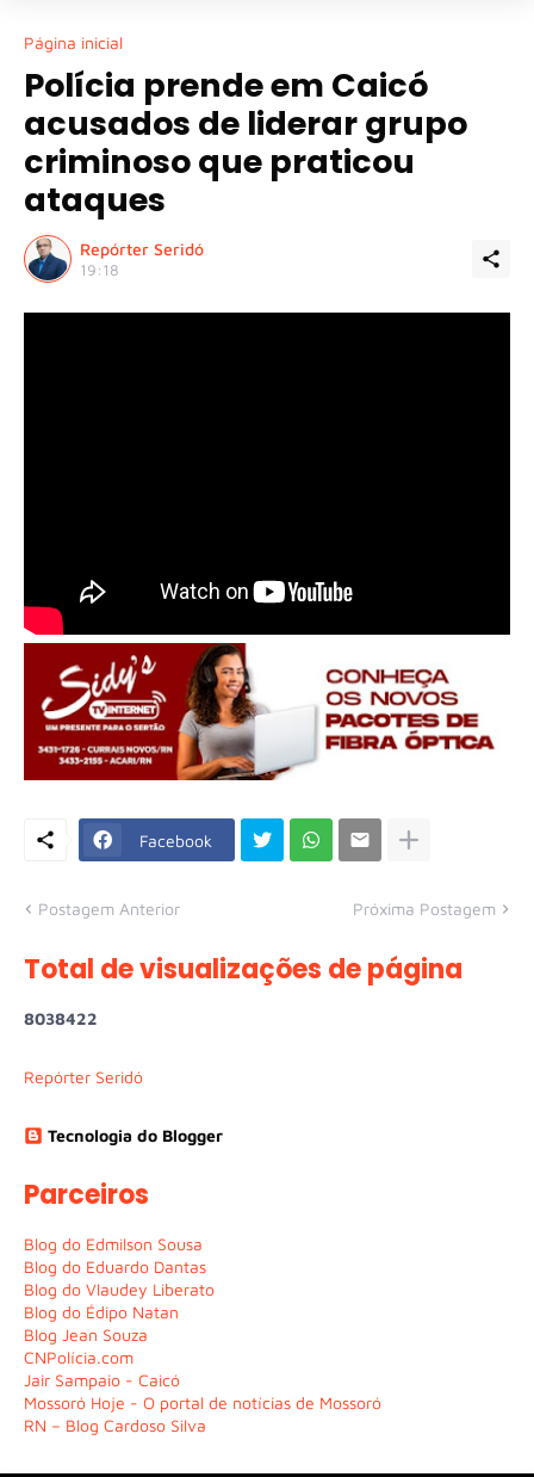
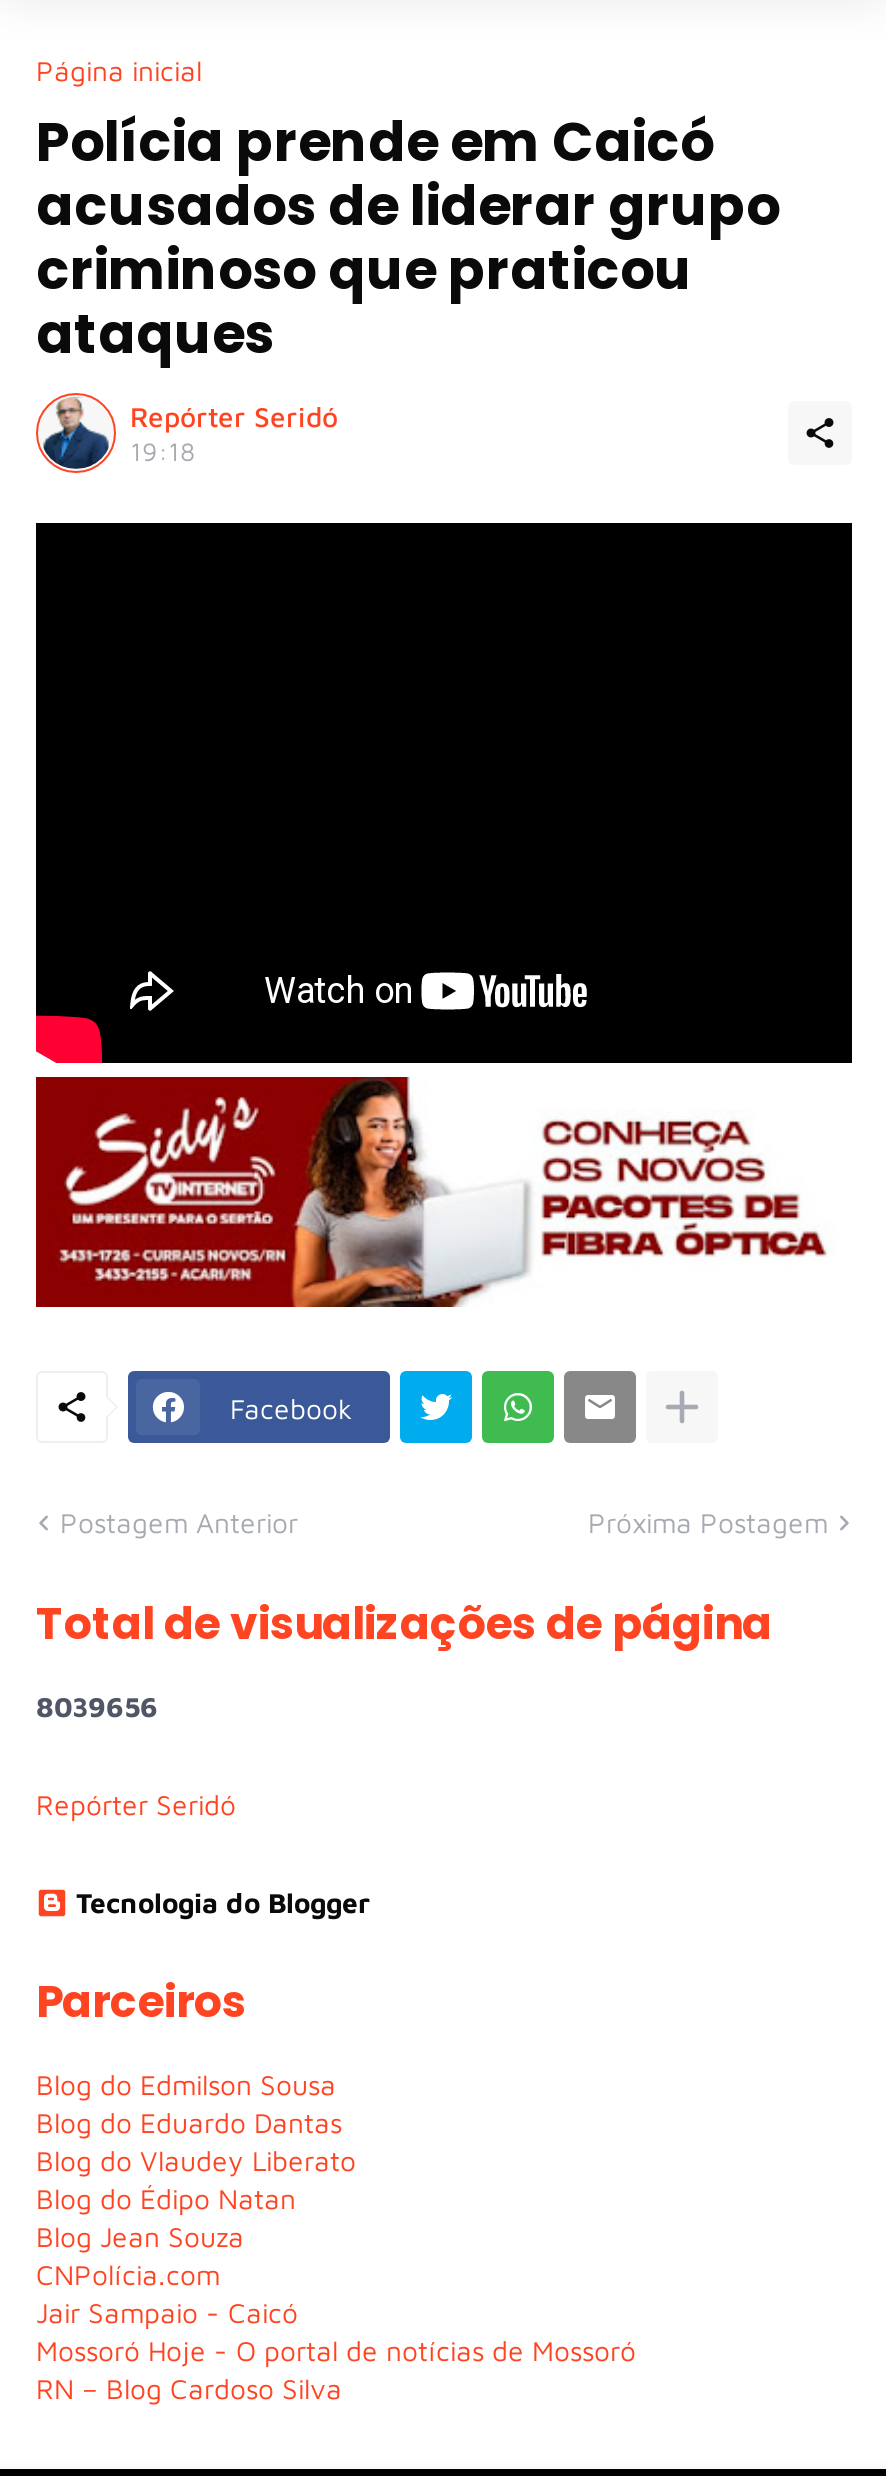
- 8038422
+ 8039656
